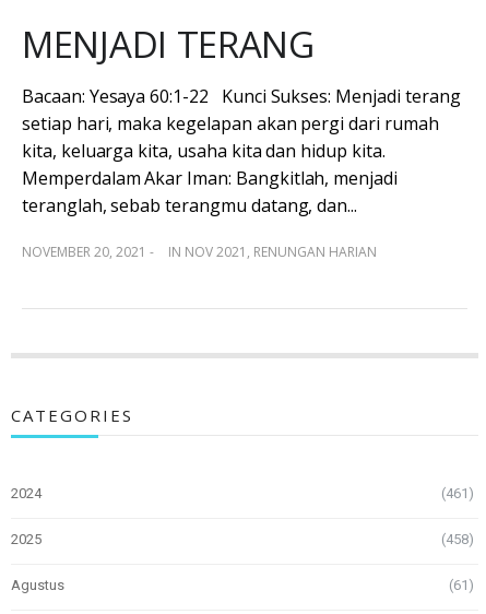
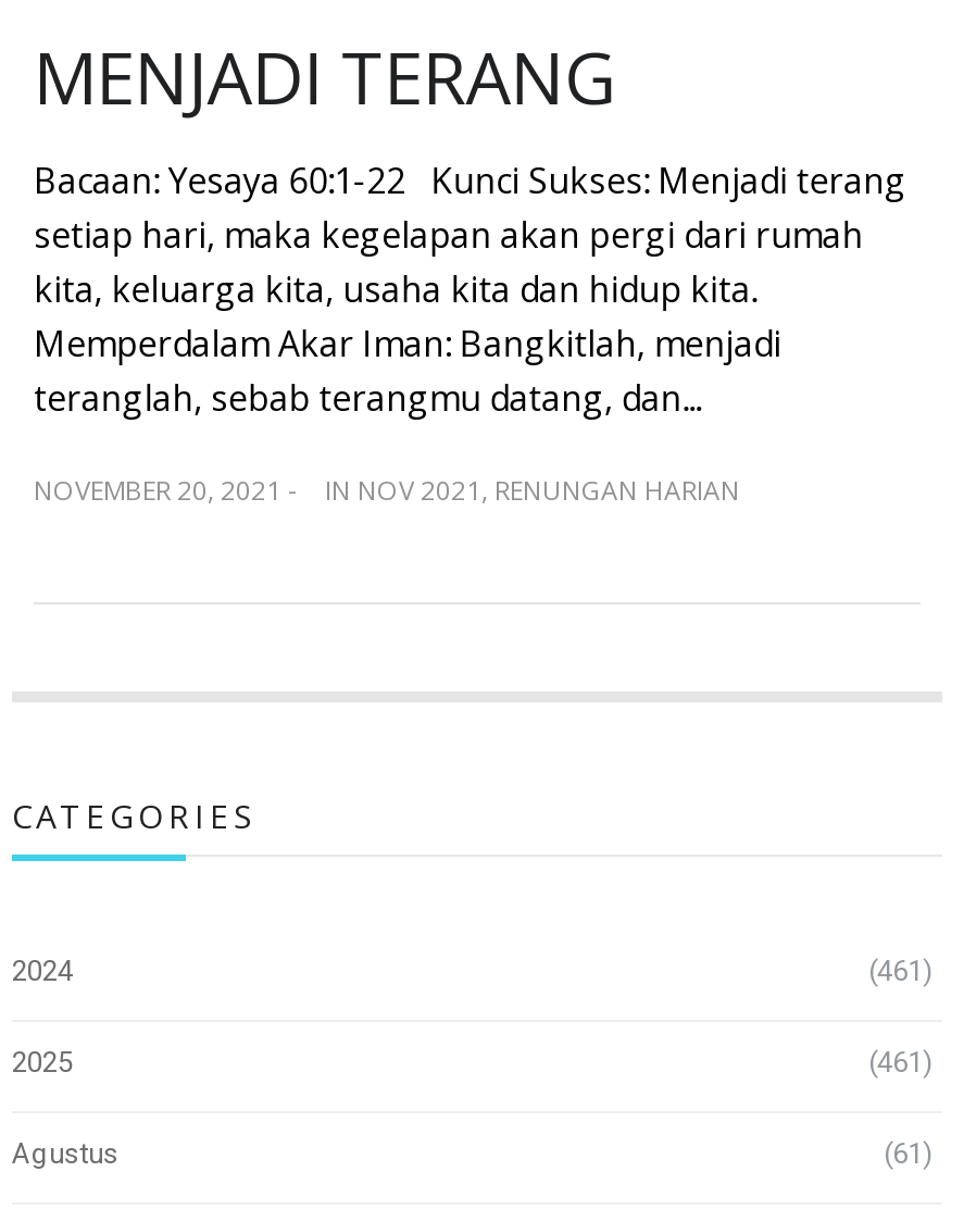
- (458)
+ (461)
